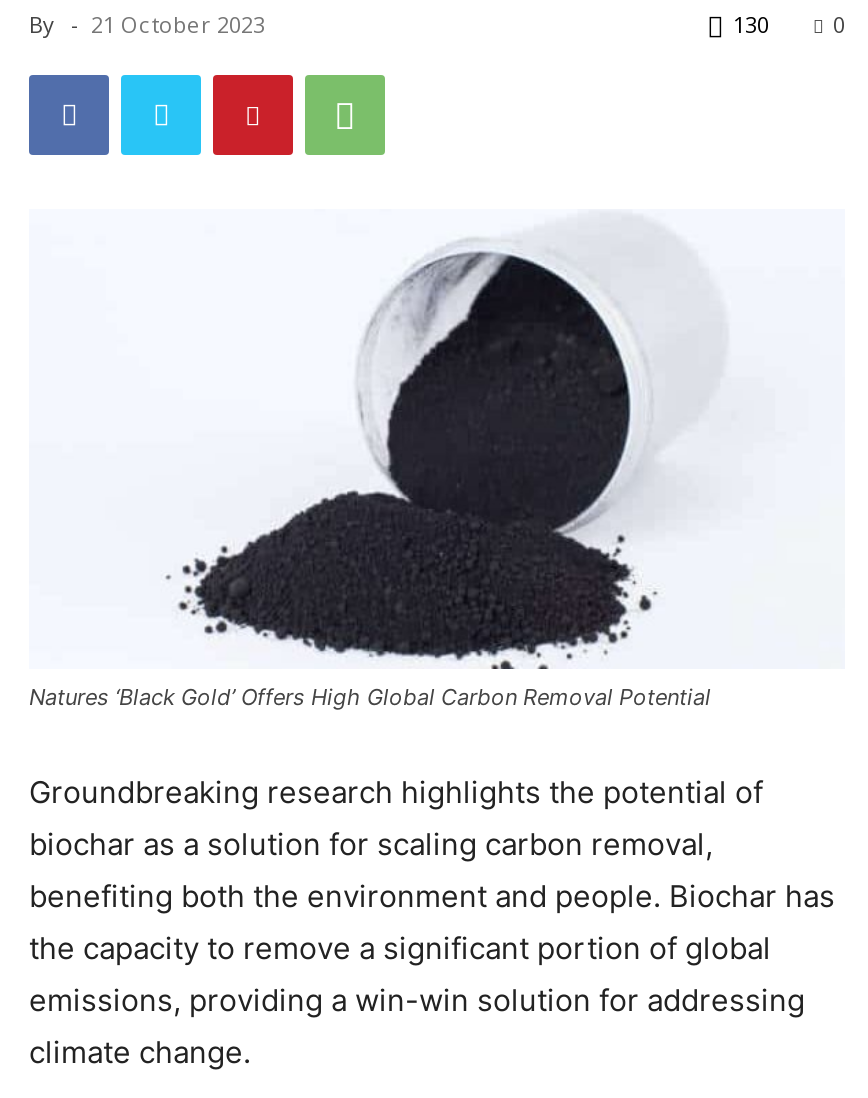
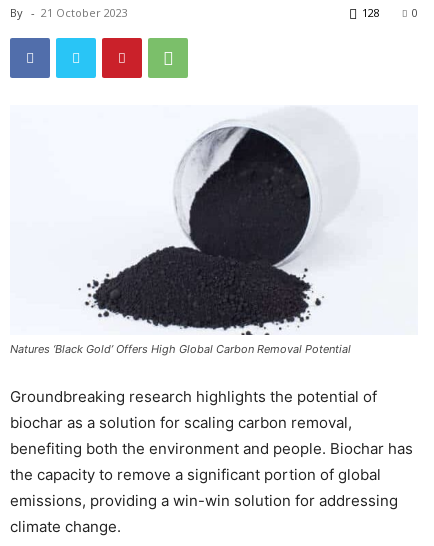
- 130
+ 128
